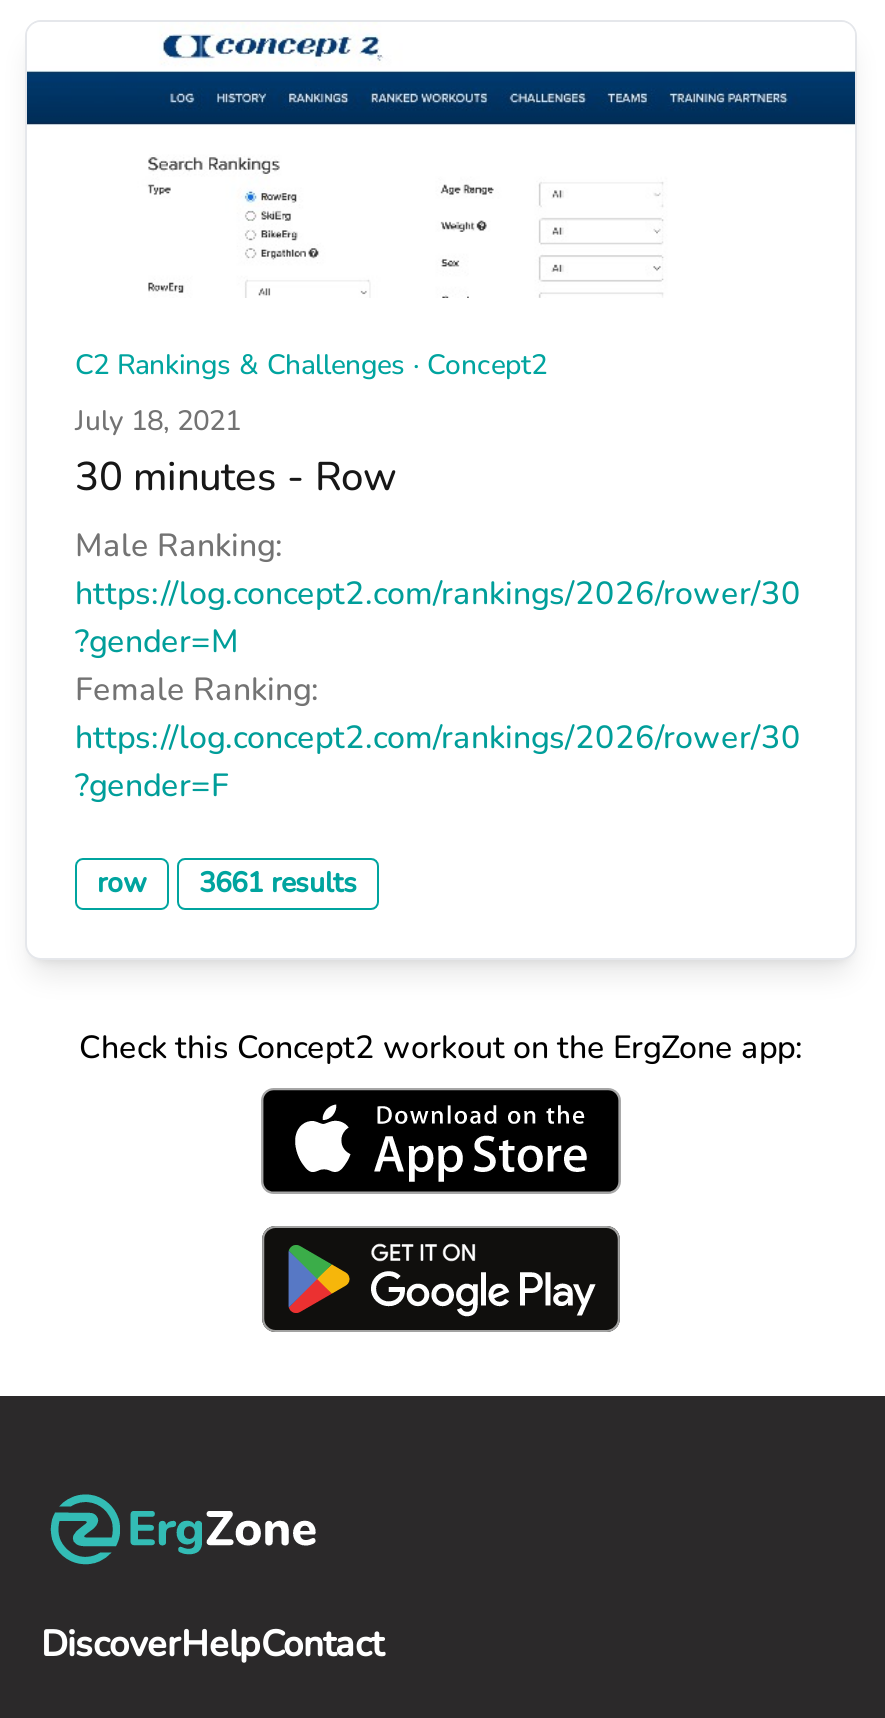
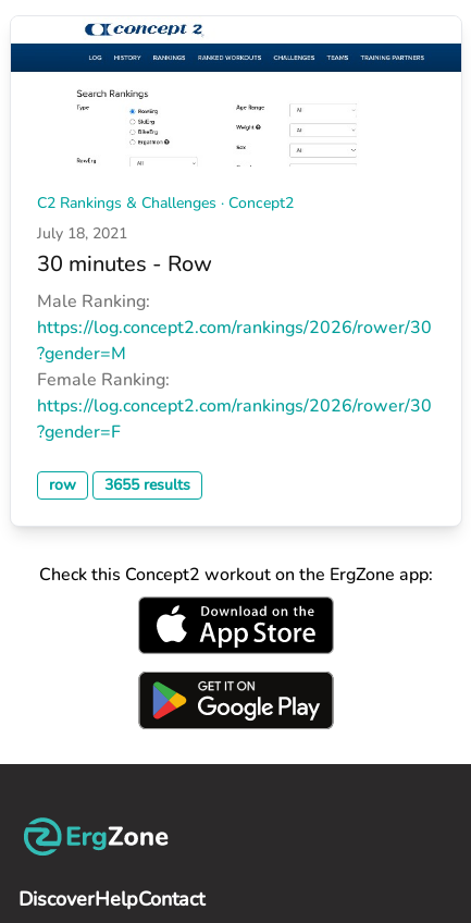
- row 3661 results
+ row 3655 results
